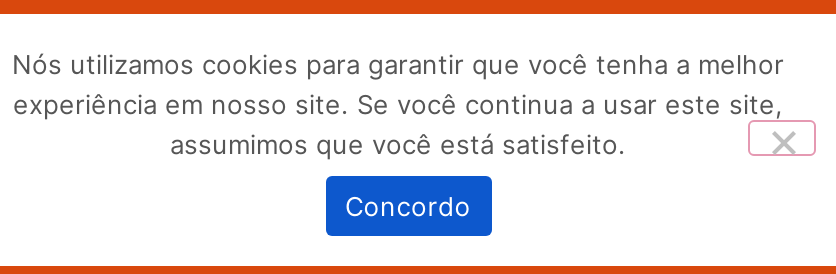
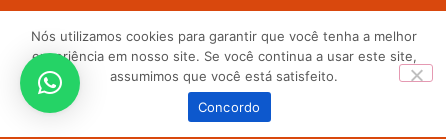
+ [image]
